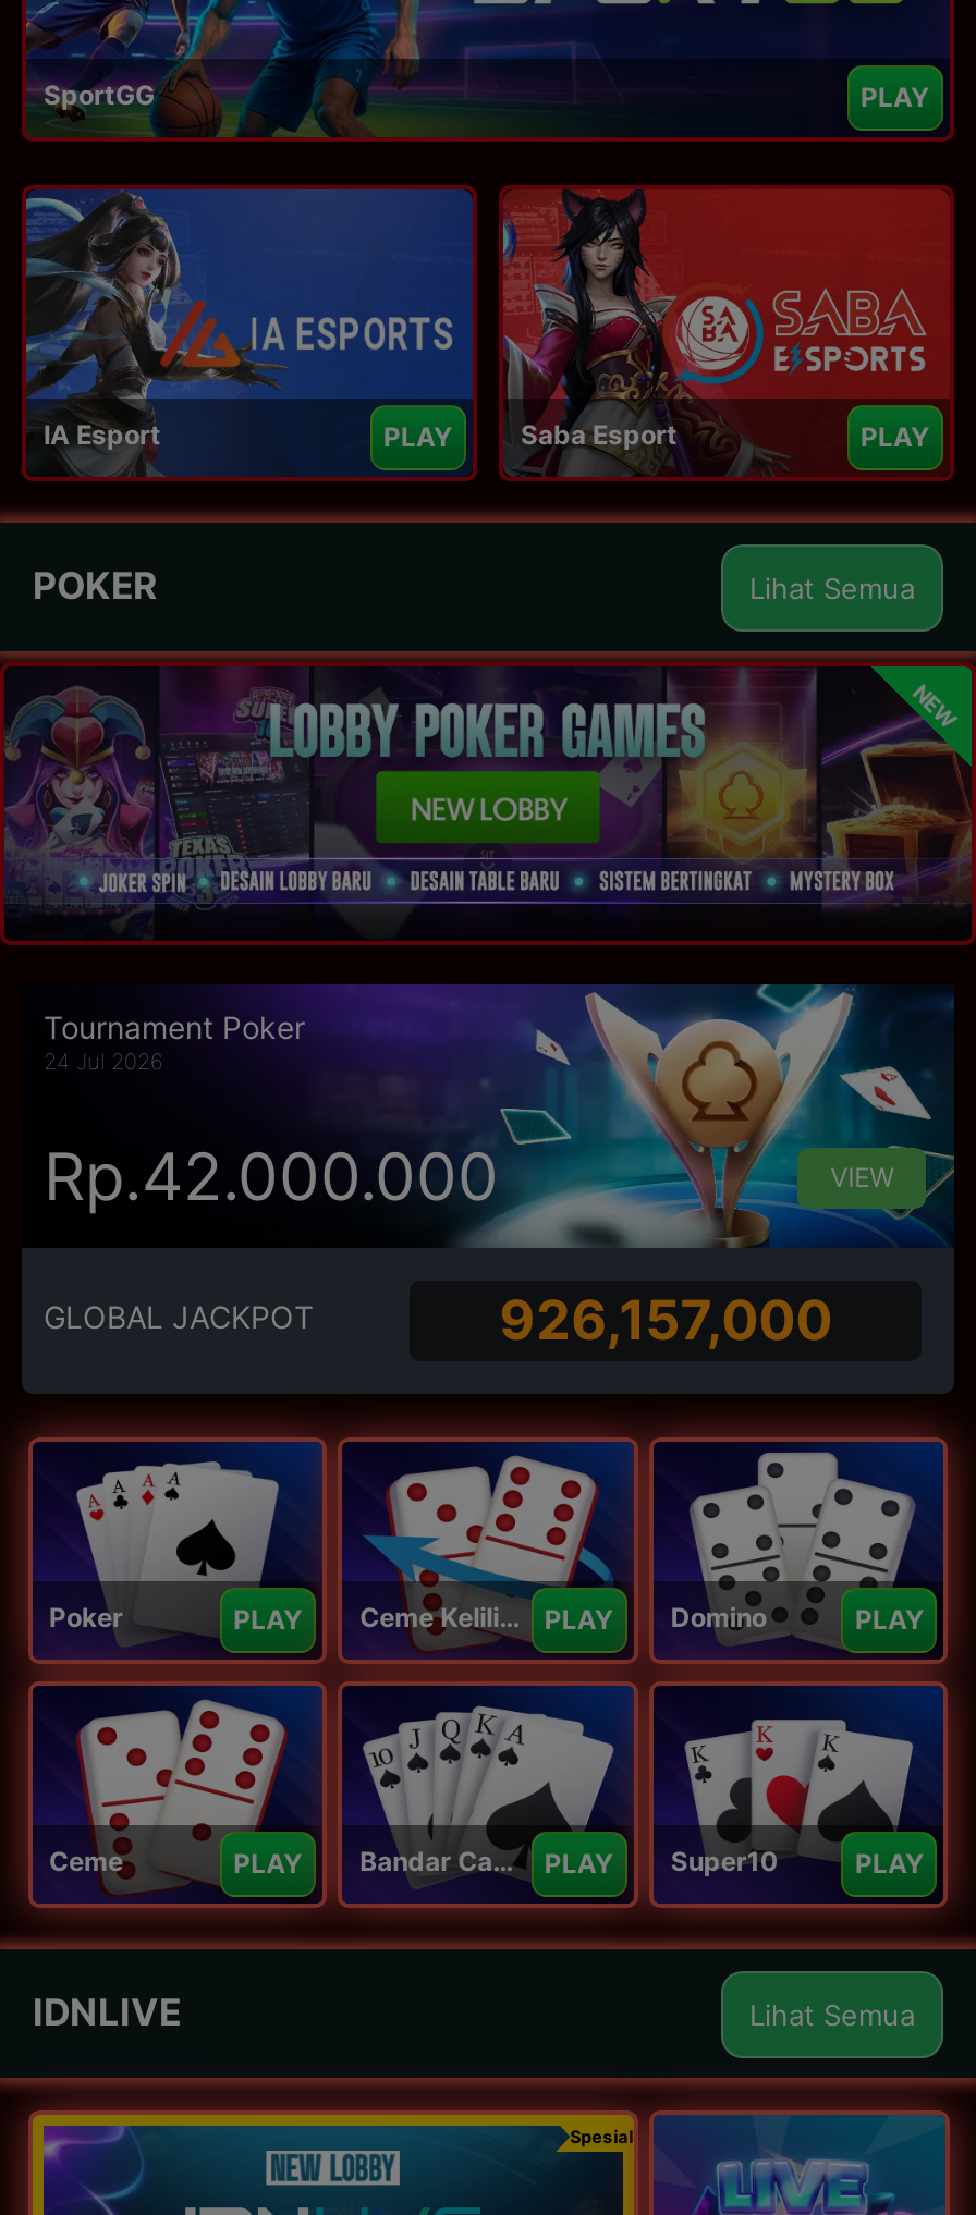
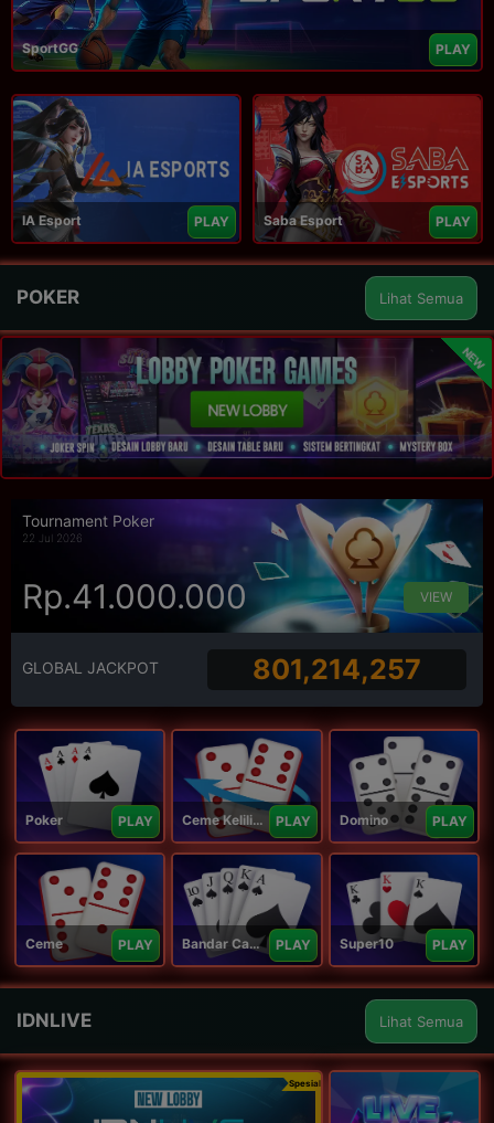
- 24 Jul 2026
+ 22 Jul 2026

- Rp.42.000.000
+ Rp.41.000.000

- 926,157,000
+ 801,214,257
